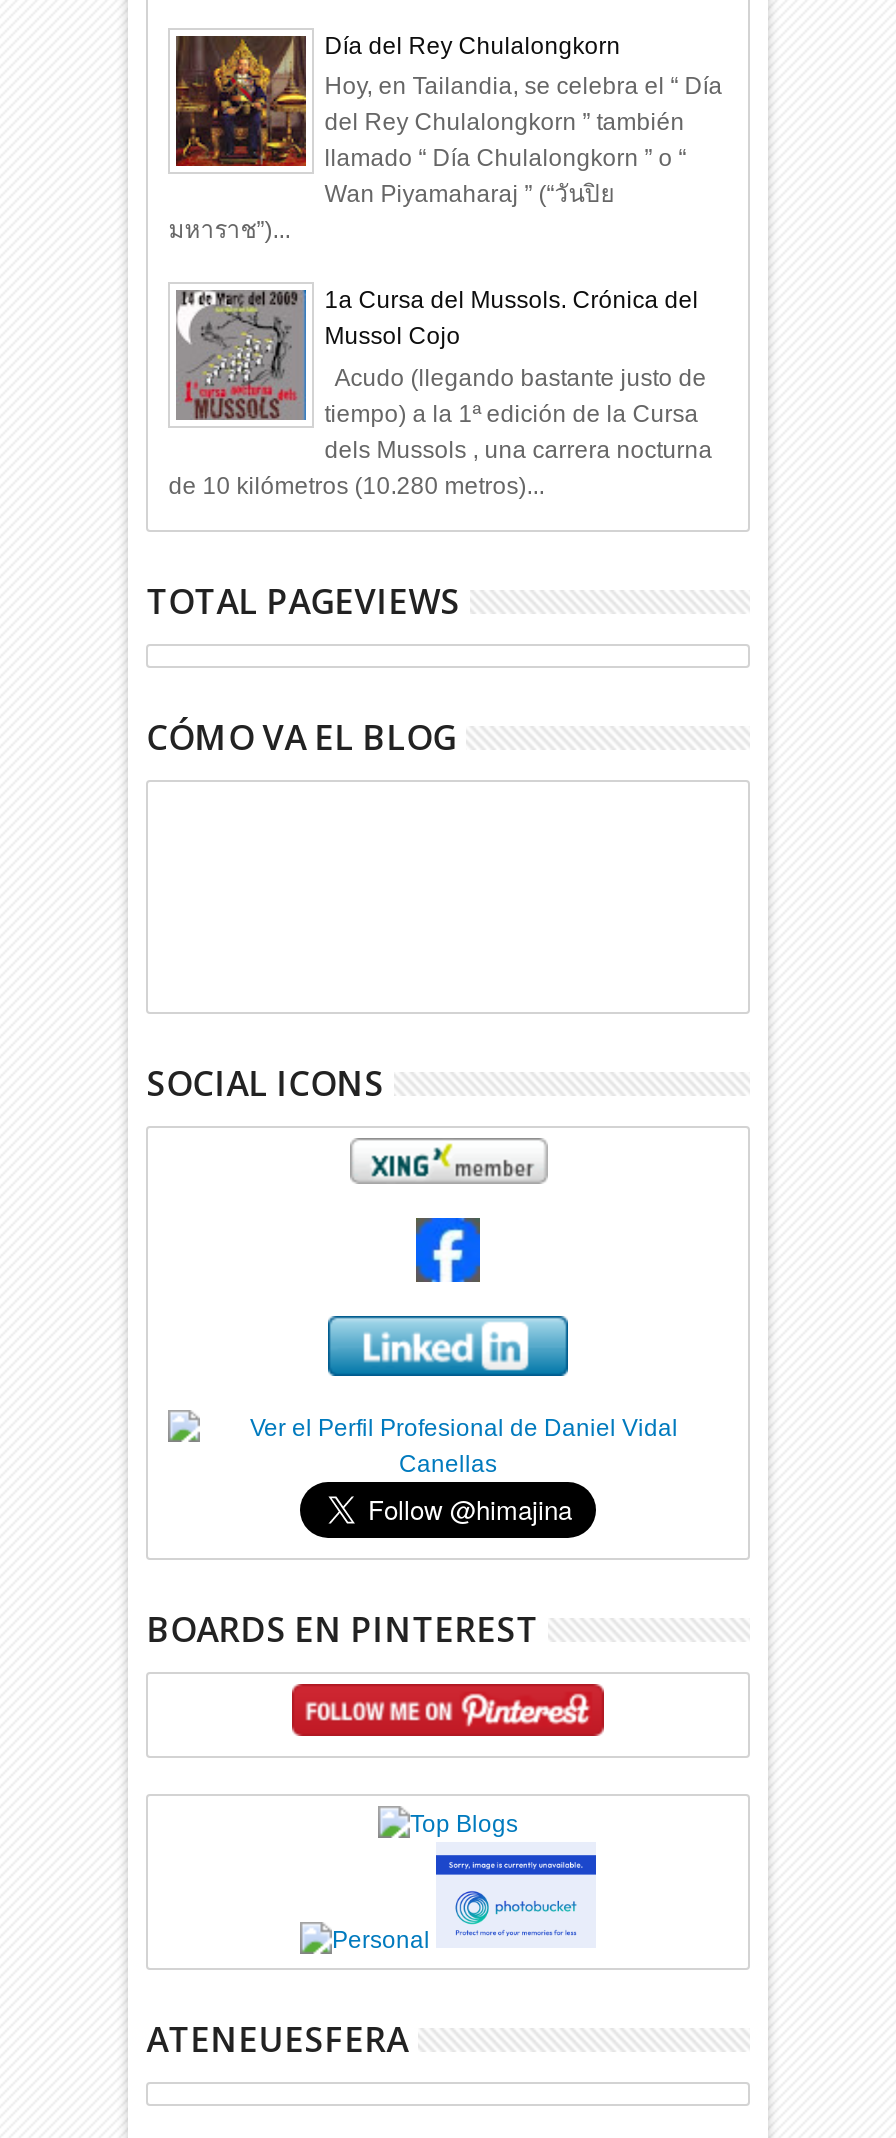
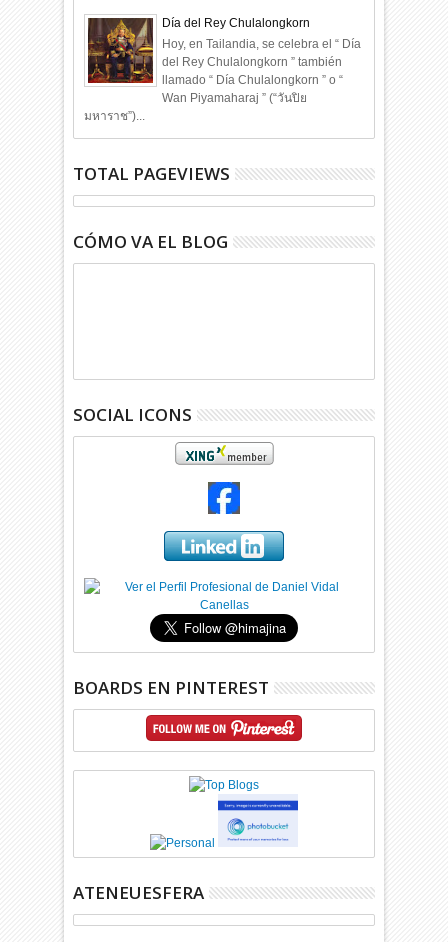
- [image]
- 1a Cursa del Mussols. Crónica del
- Mussol Cojo
- Acudo (llegando bastante justo de
- tiempo) a la 1ª edición de la Cursa
- dels Mussols , una carrera nocturna
- de 10 kilómetros (10.280 metros)...
